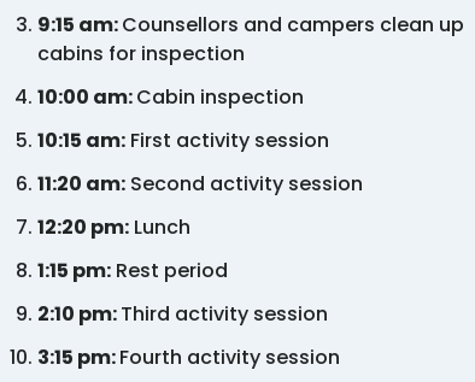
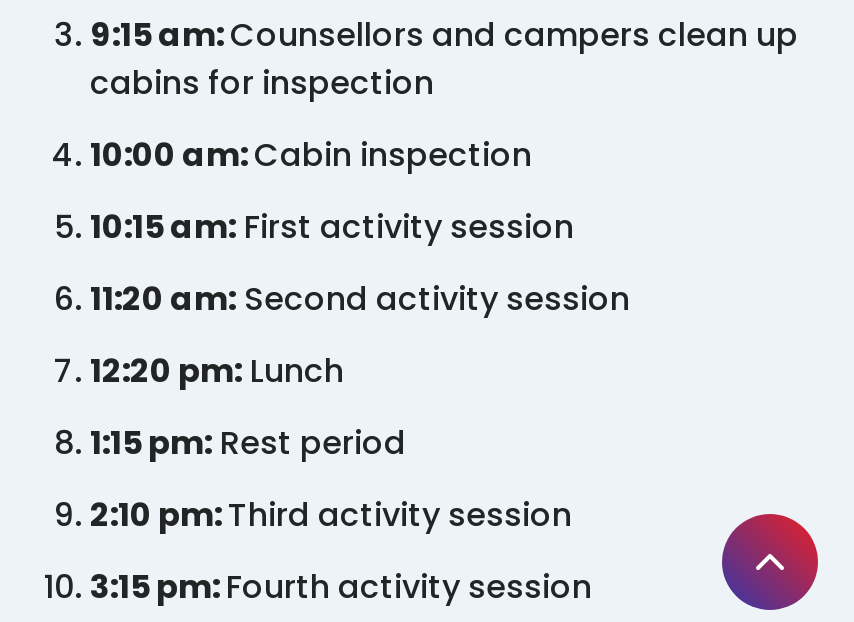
+ [image]
